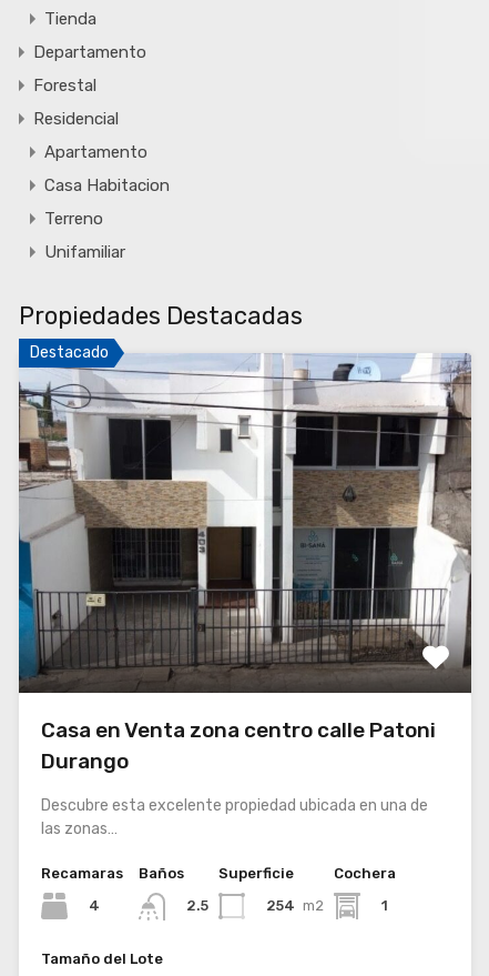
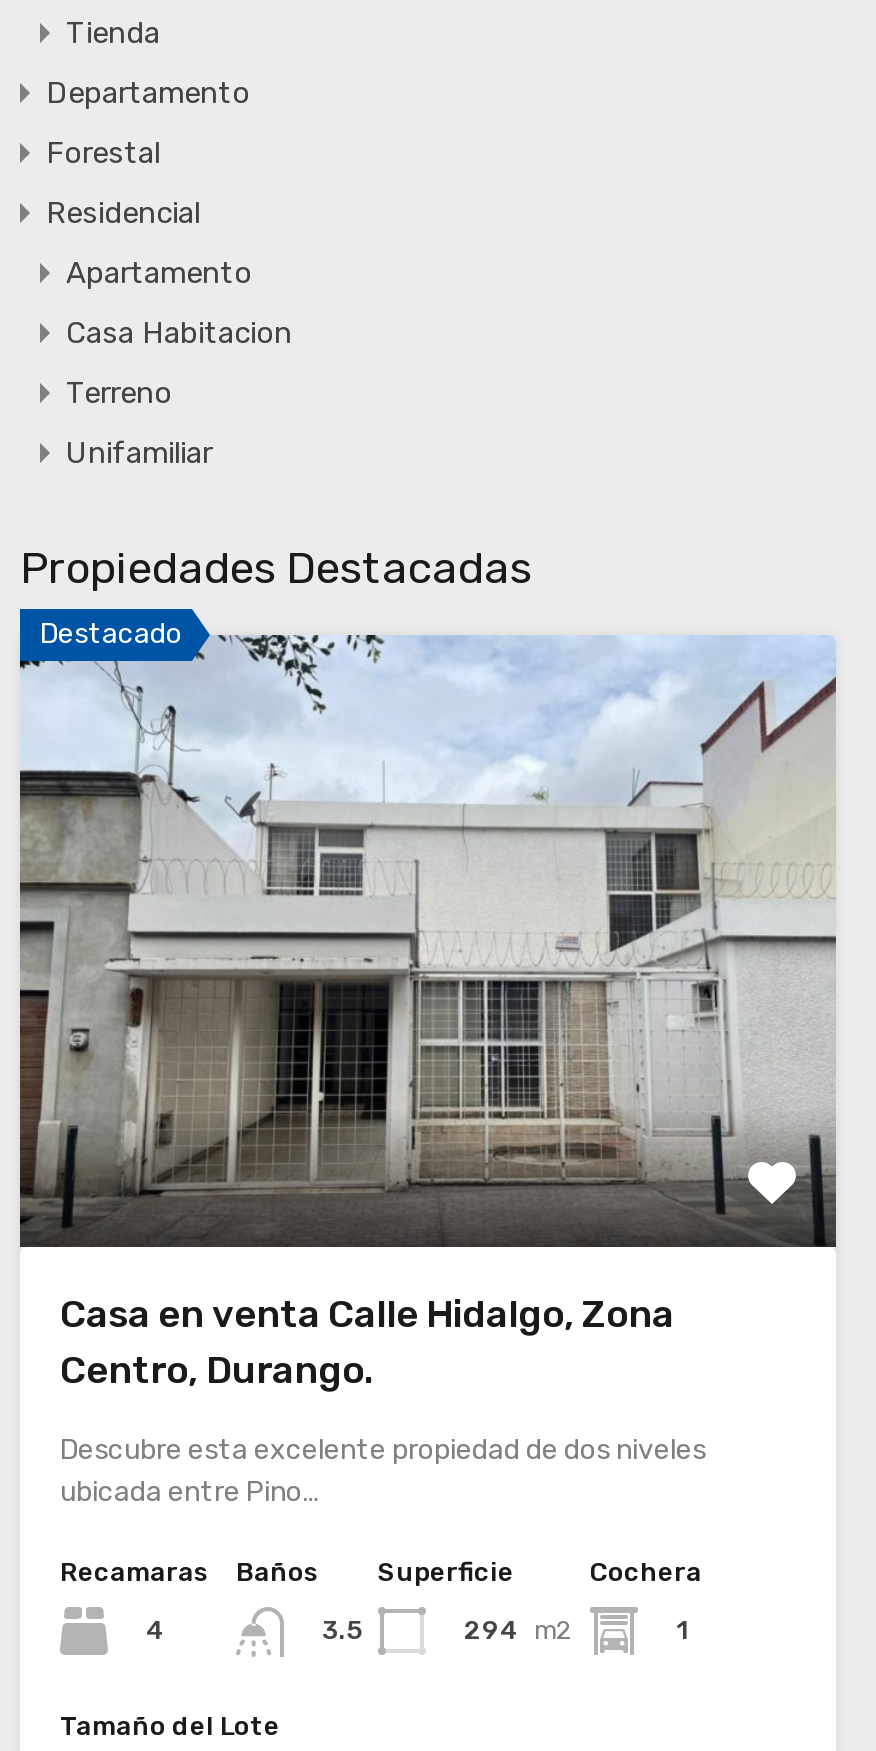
- [image]
- Casa en Venta zona centro calle Patoni
- Durango
+ [image]
+ Casa en venta Calle Hidalgo, Zona
+ Centro, Durango.

- Descubre esta excelente propiedad ubicada en una de
- las zonas…
+ Descubre esta excelente propiedad de dos niveles
+ ubicada entre Pino…

- 2.5
+ 3.5

- 254 m2
+ 294 m2
